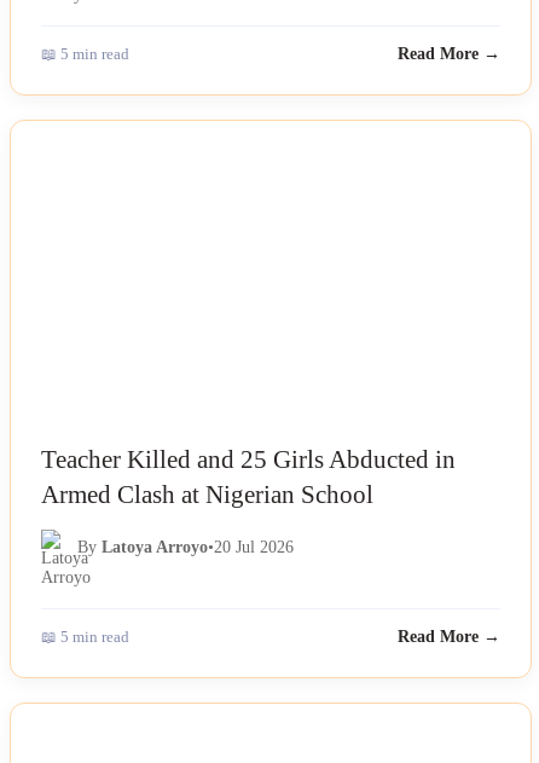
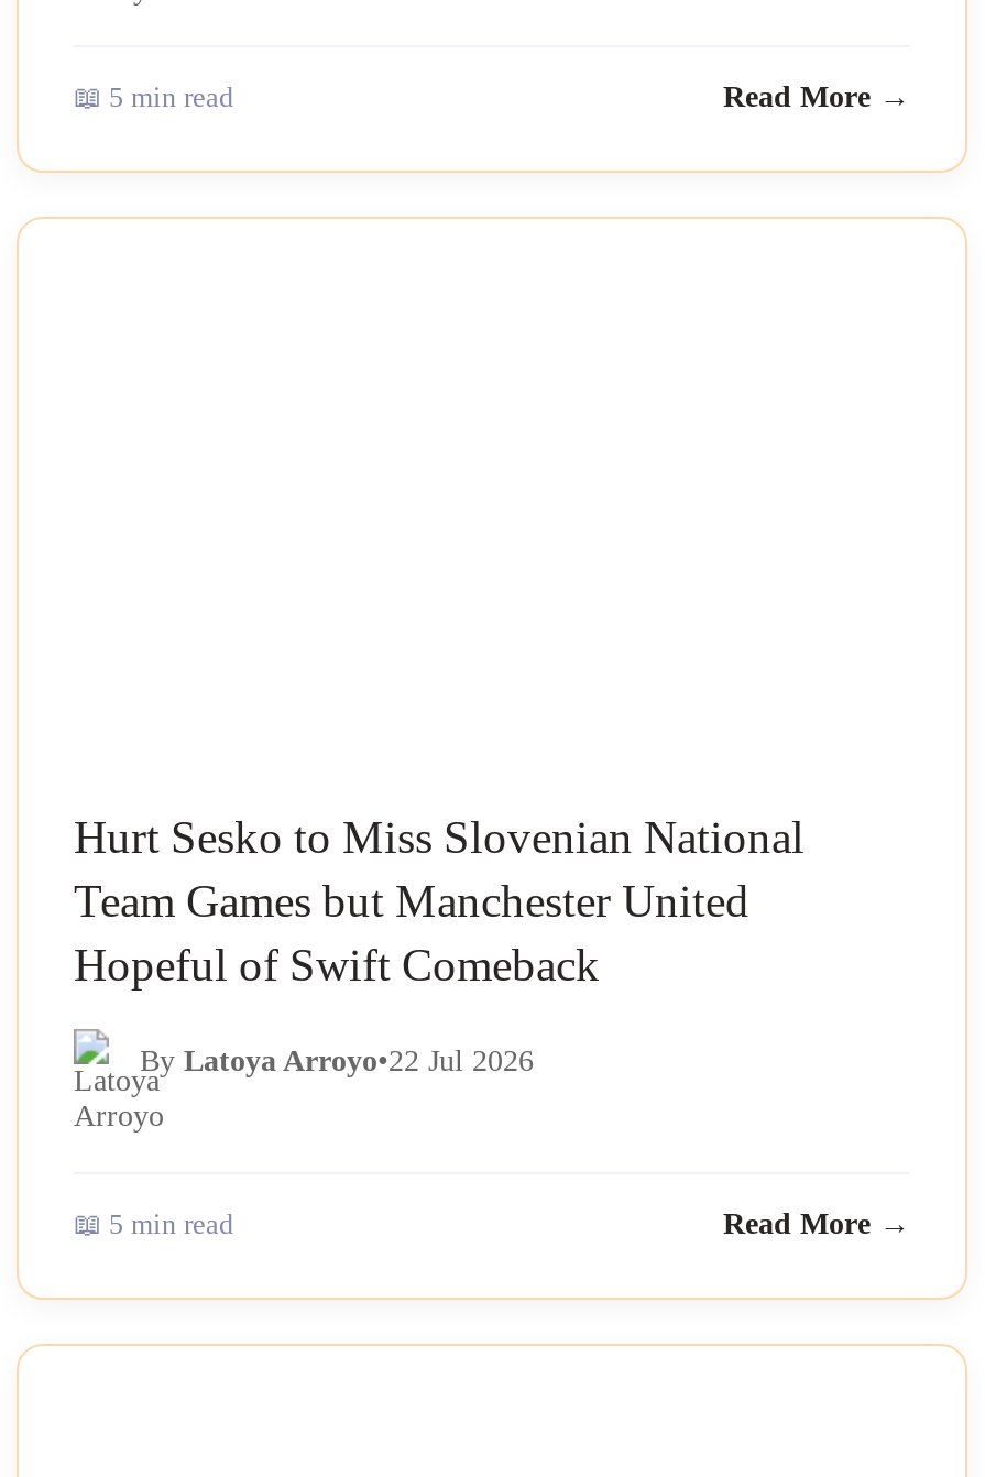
- Teacher Killed and 25 Girls Abducted in
- Armed Clash at Nigerian School
+ Hurt Sesko to Miss Slovenian National
+ Team Games but Manchester United
+ Hopeful of Swift Comeback

- By Latoya Arroyo•20 Jul 2026
+ By Latoya Arroyo•22 Jul 2026
